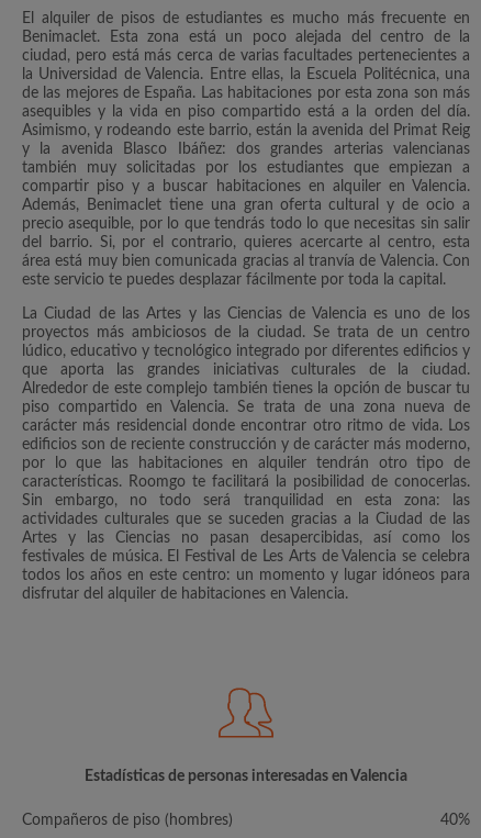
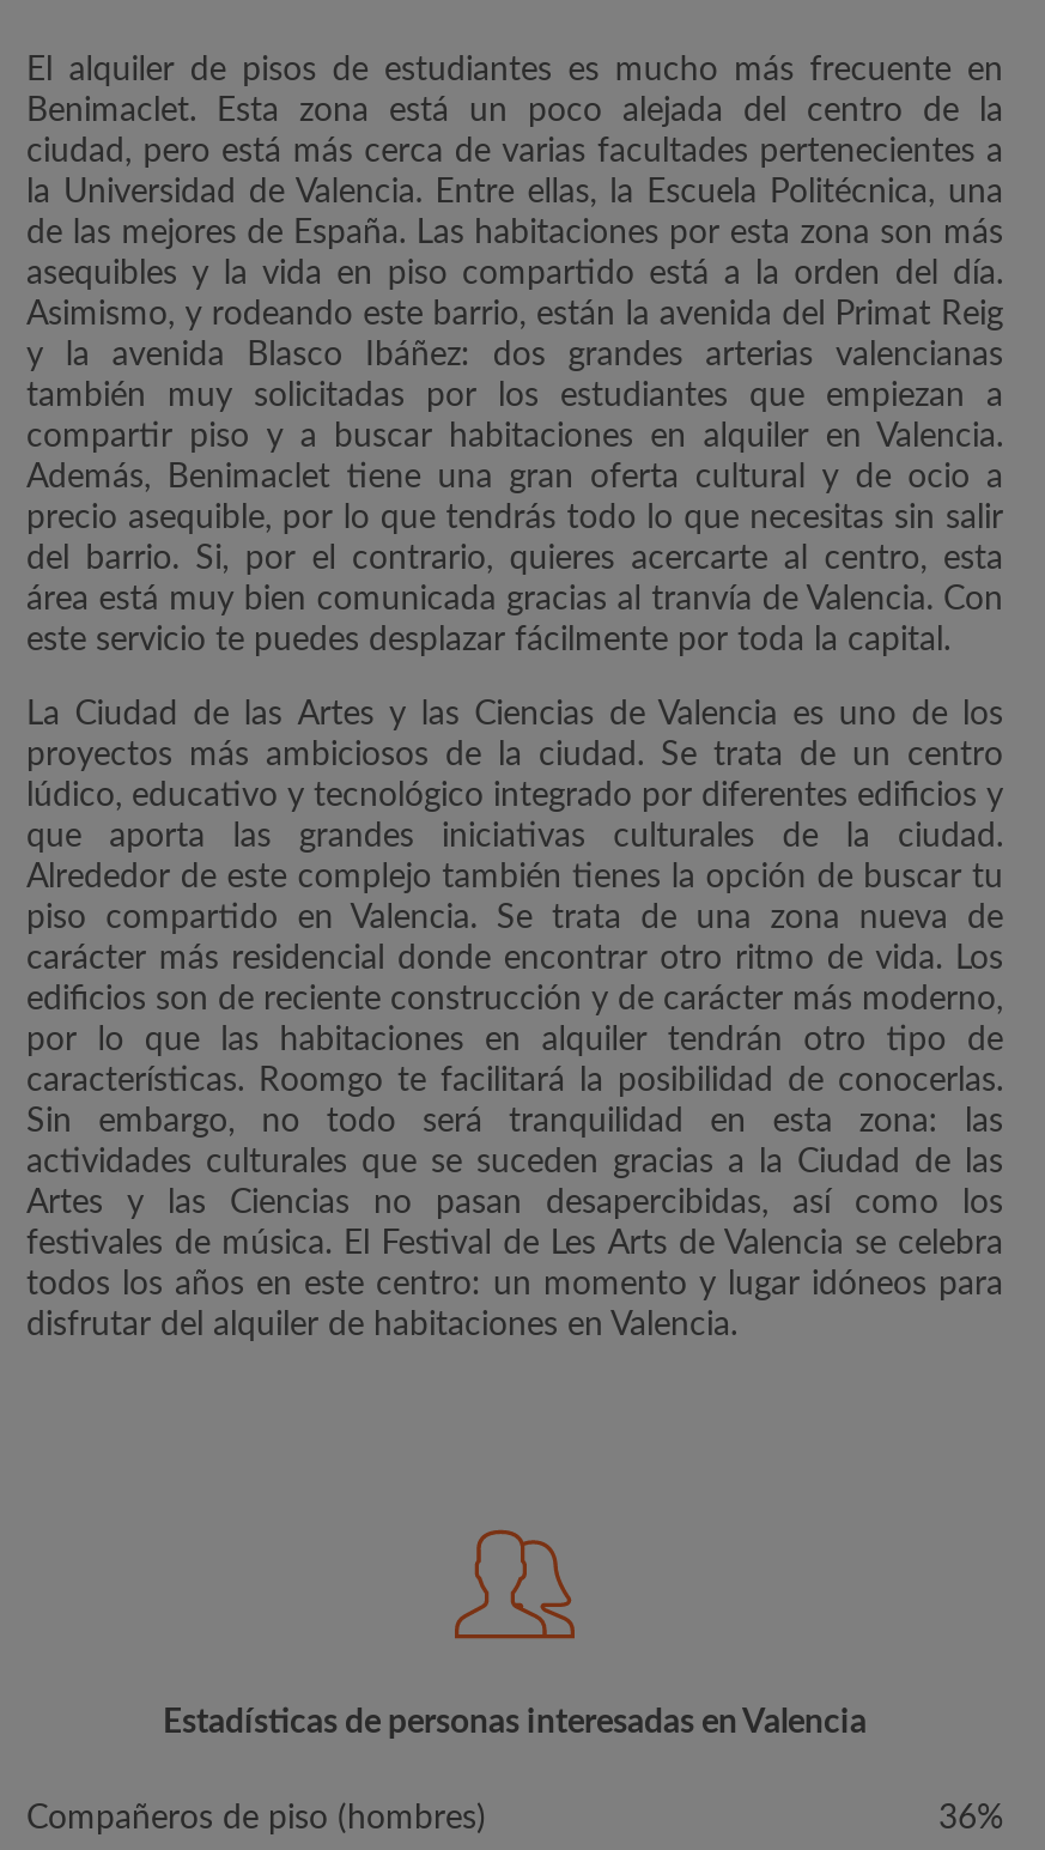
- 40%
+ 36%
